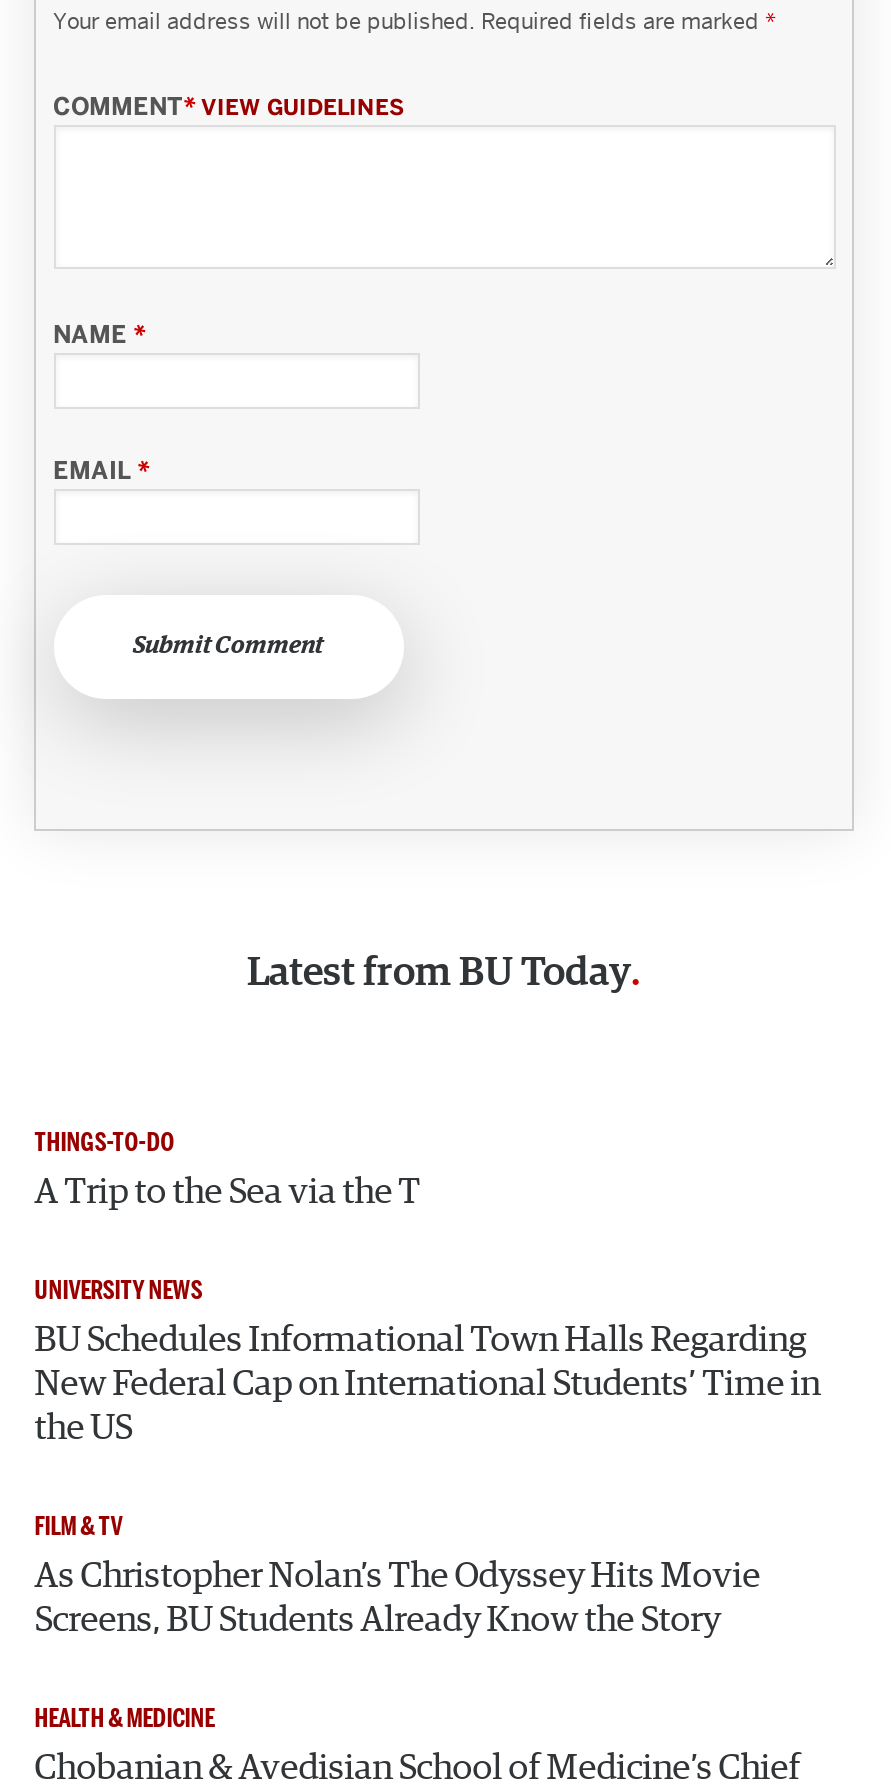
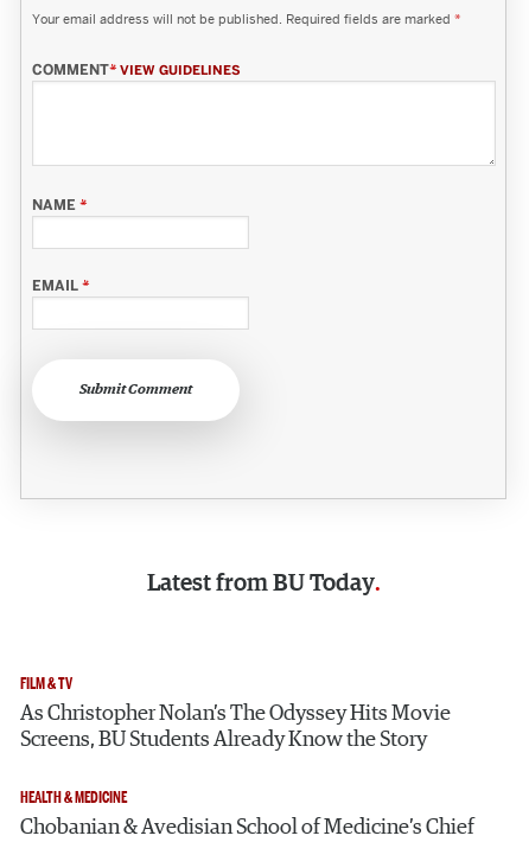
- THINGS-TO-DO
- A Trip to the Sea via the T
- UNIVERSITY NEWS
- BU Schedules Informational Town Halls Regarding
- New Federal Cap on International Students’ Time in
- the US
